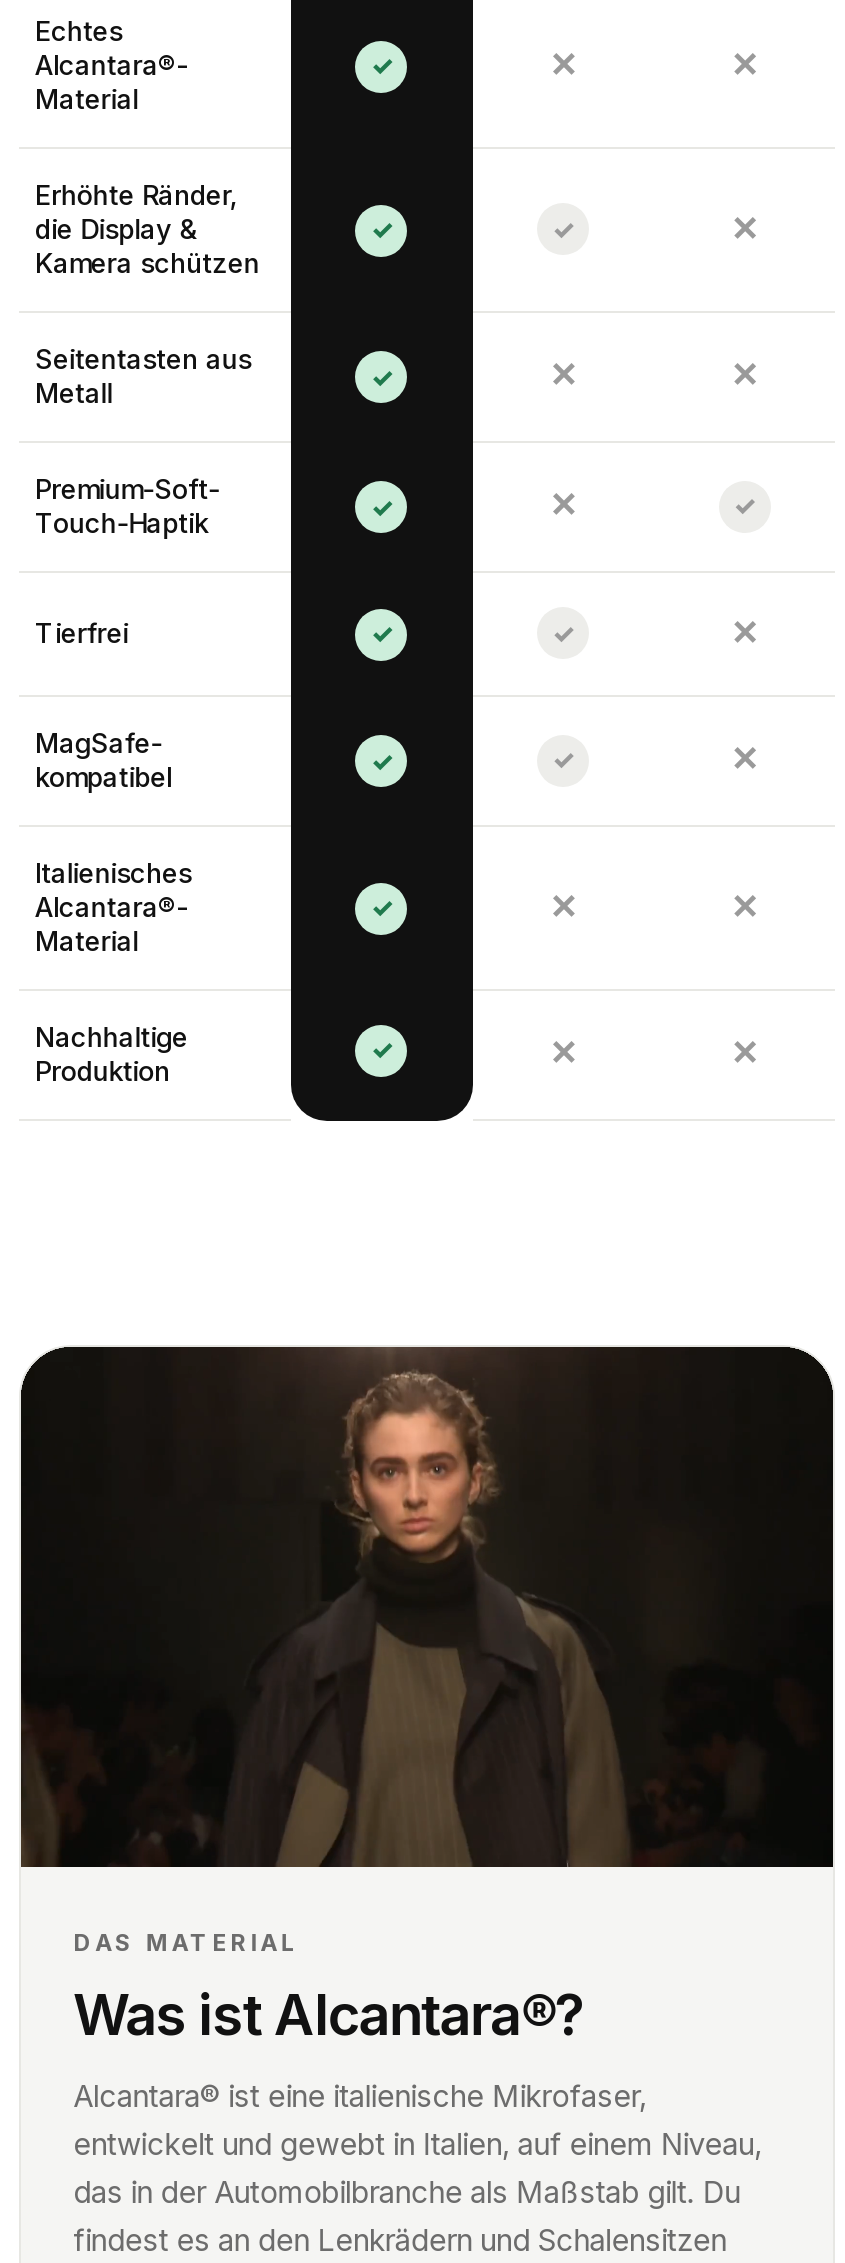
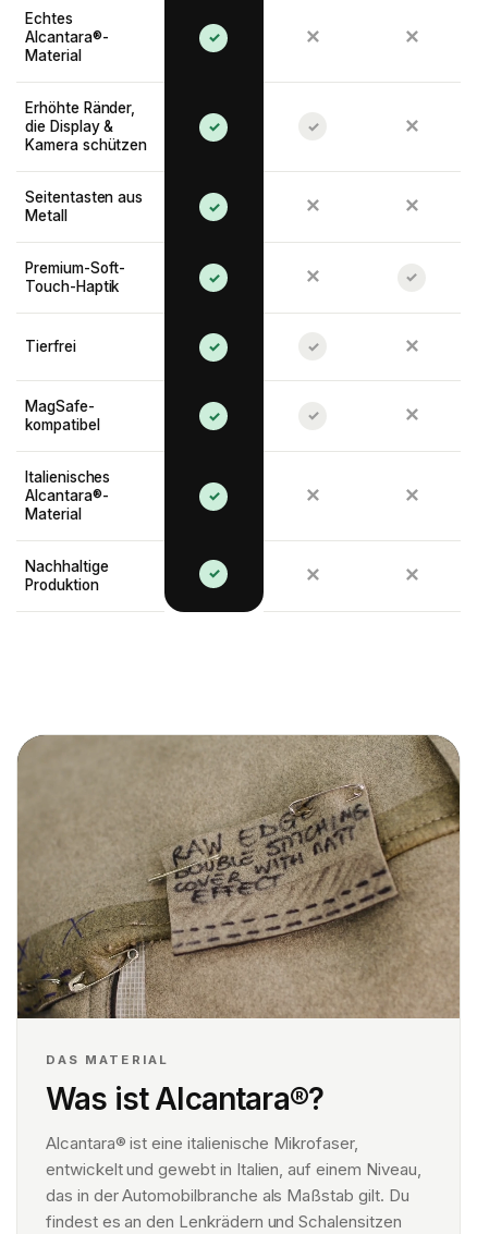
- [image]
+ [image]
